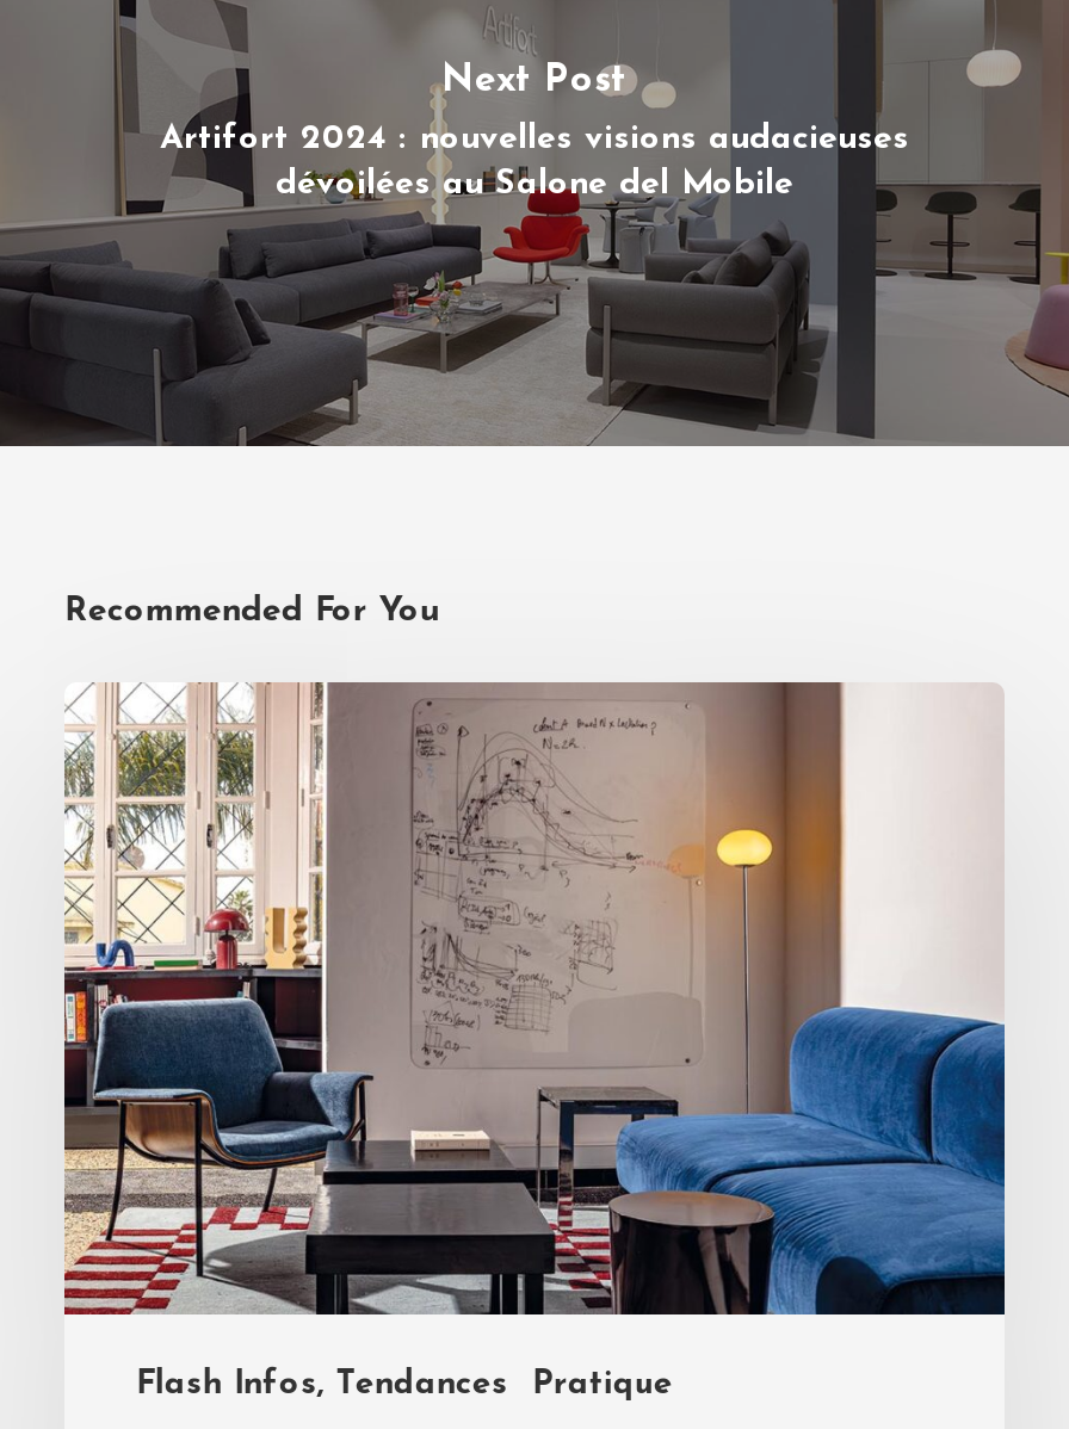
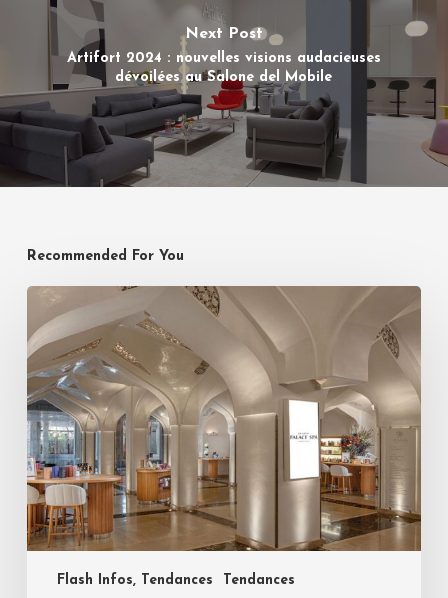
- [image]
- Pratique
+ [image]
+ Tendances
